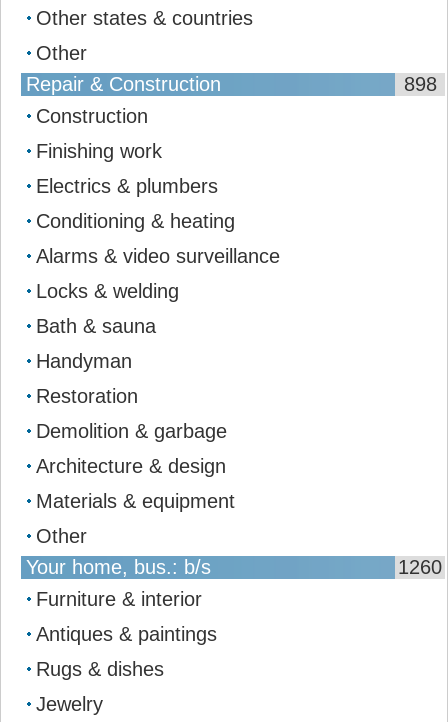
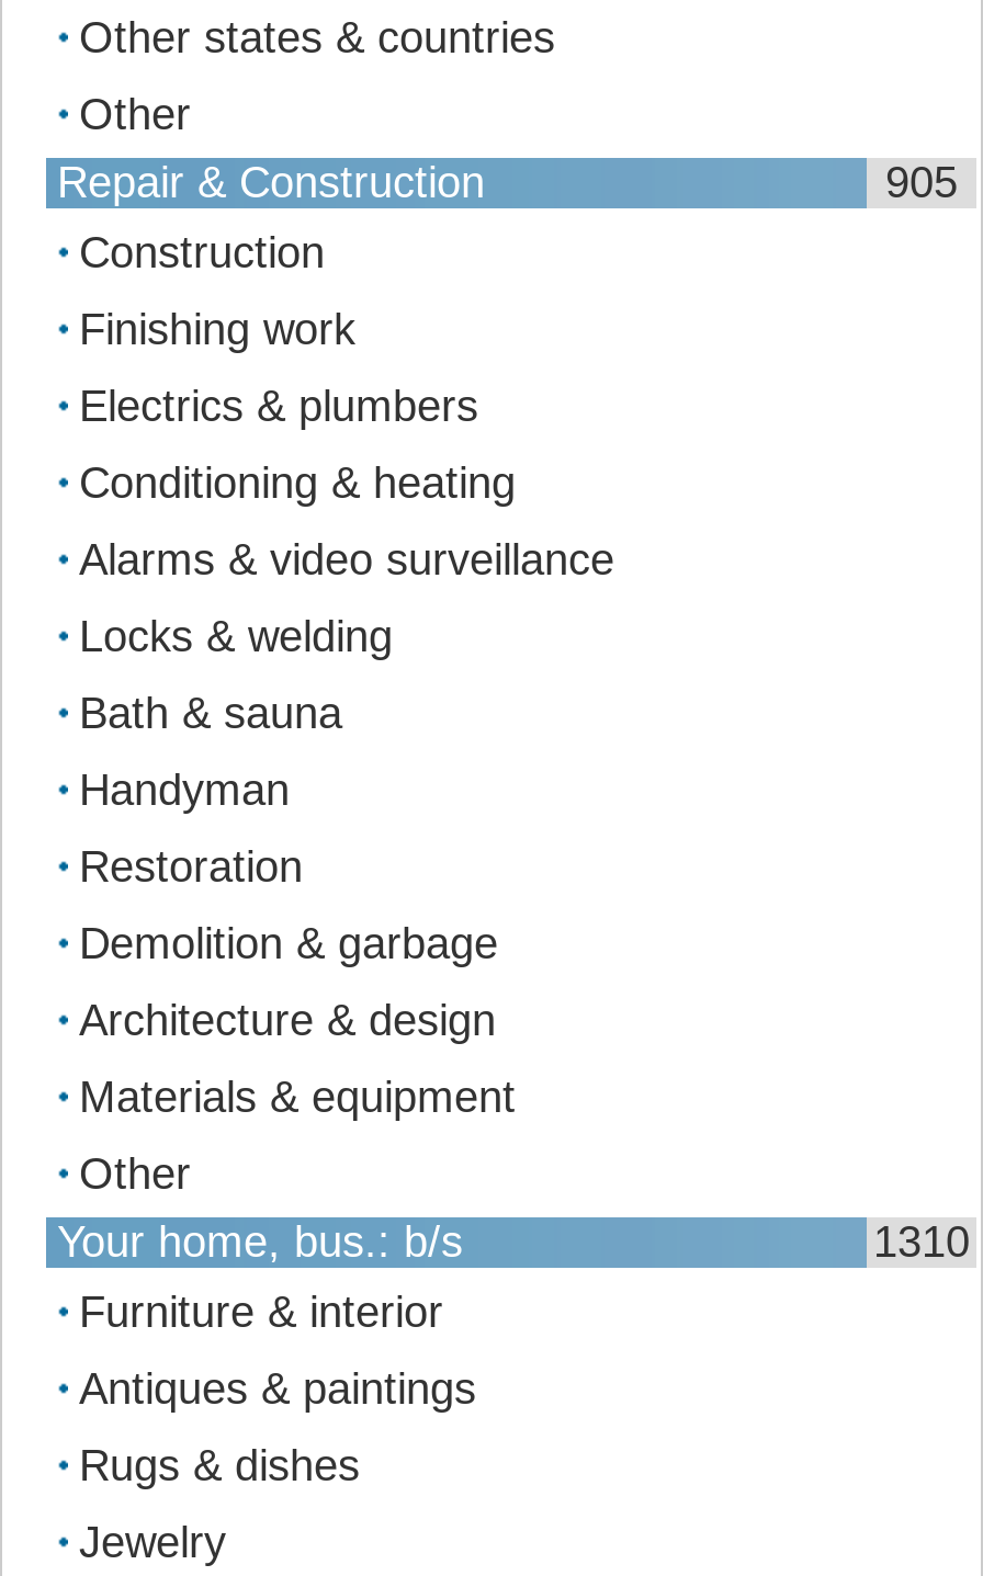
- 898
+ 905

- 1260
+ 1310
